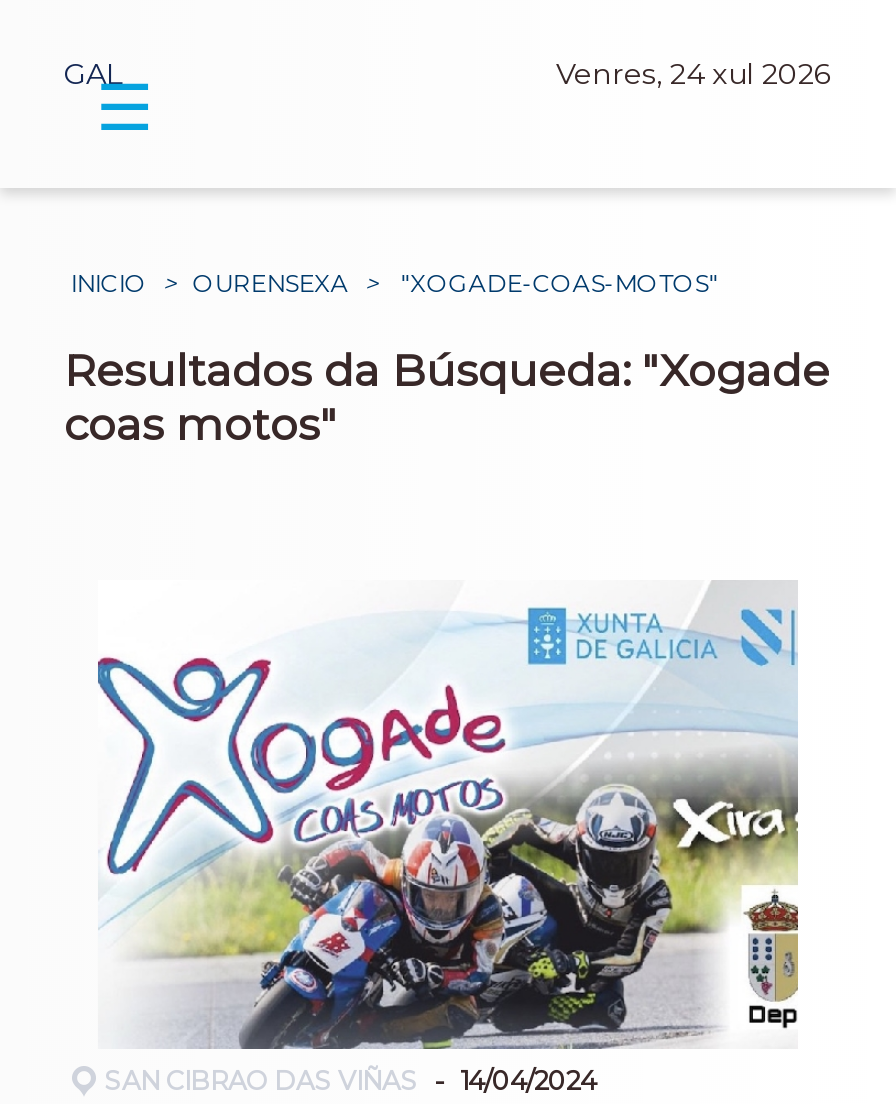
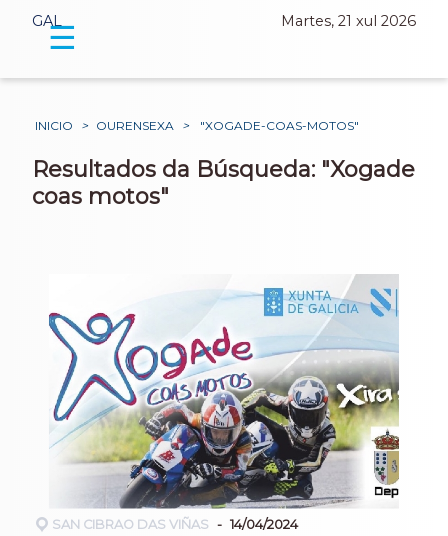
- Venres, 24 xul 2026
+ Martes, 21 xul 2026
